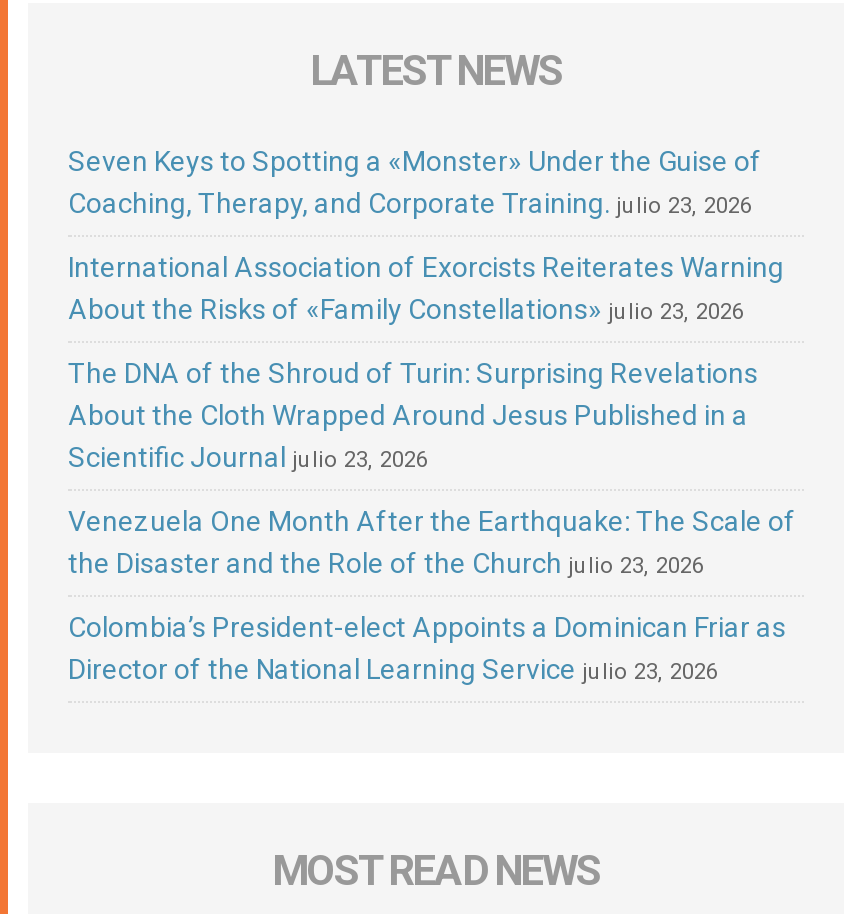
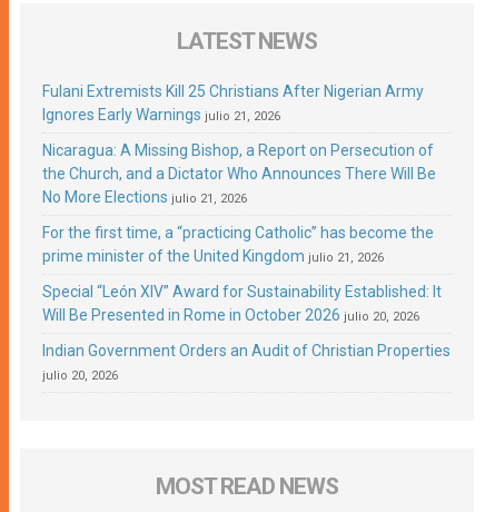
- Seven Keys to Spotting a «Monster» Under the Guise of
- Coaching, Therapy, and Corporate Training. julio 23, 2026
- International Association of Exorcists Reiterates Warning
- About the Risks of «Family Constellations» julio 23, 2026
- The DNA of the Shroud of Turin: Surprising Revelations
- About the Cloth Wrapped Around Jesus Published in a
- Scientific Journal julio 23, 2026
- Venezuela One Month After the Earthquake: The Scale of
- the Disaster and the Role of the Church julio 23, 2026
- Colombia’s President-elect Appoints a Dominican Friar as
- Director of the National Learning Service julio 23, 2026
+ Fulani Extremists Kill 25 Christians After Nigerian Army
+ Ignores Early Warnings julio 21, 2026
+ Nicaragua: A Missing Bishop, a Report on Persecution of
+ the Church, and a Dictator Who Announces There Will Be
+ No More Elections julio 21, 2026
+ For the first time, a “practicing Catholic” has become the
+ prime minister of the United Kingdom julio 21, 2026
+ Special “León XIV” Award for Sustainability Established: It
+ Will Be Presented in Rome in October 2026 julio 20, 2026
+ Indian Government Orders an Audit of Christian Properties
+ julio 20, 2026
